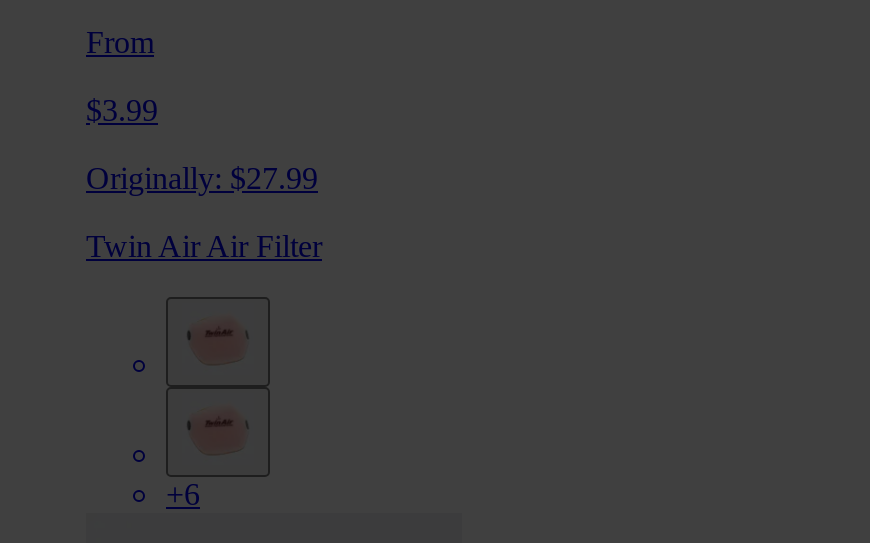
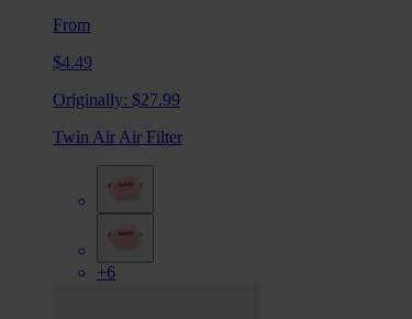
- $3.99
+ $4.49
